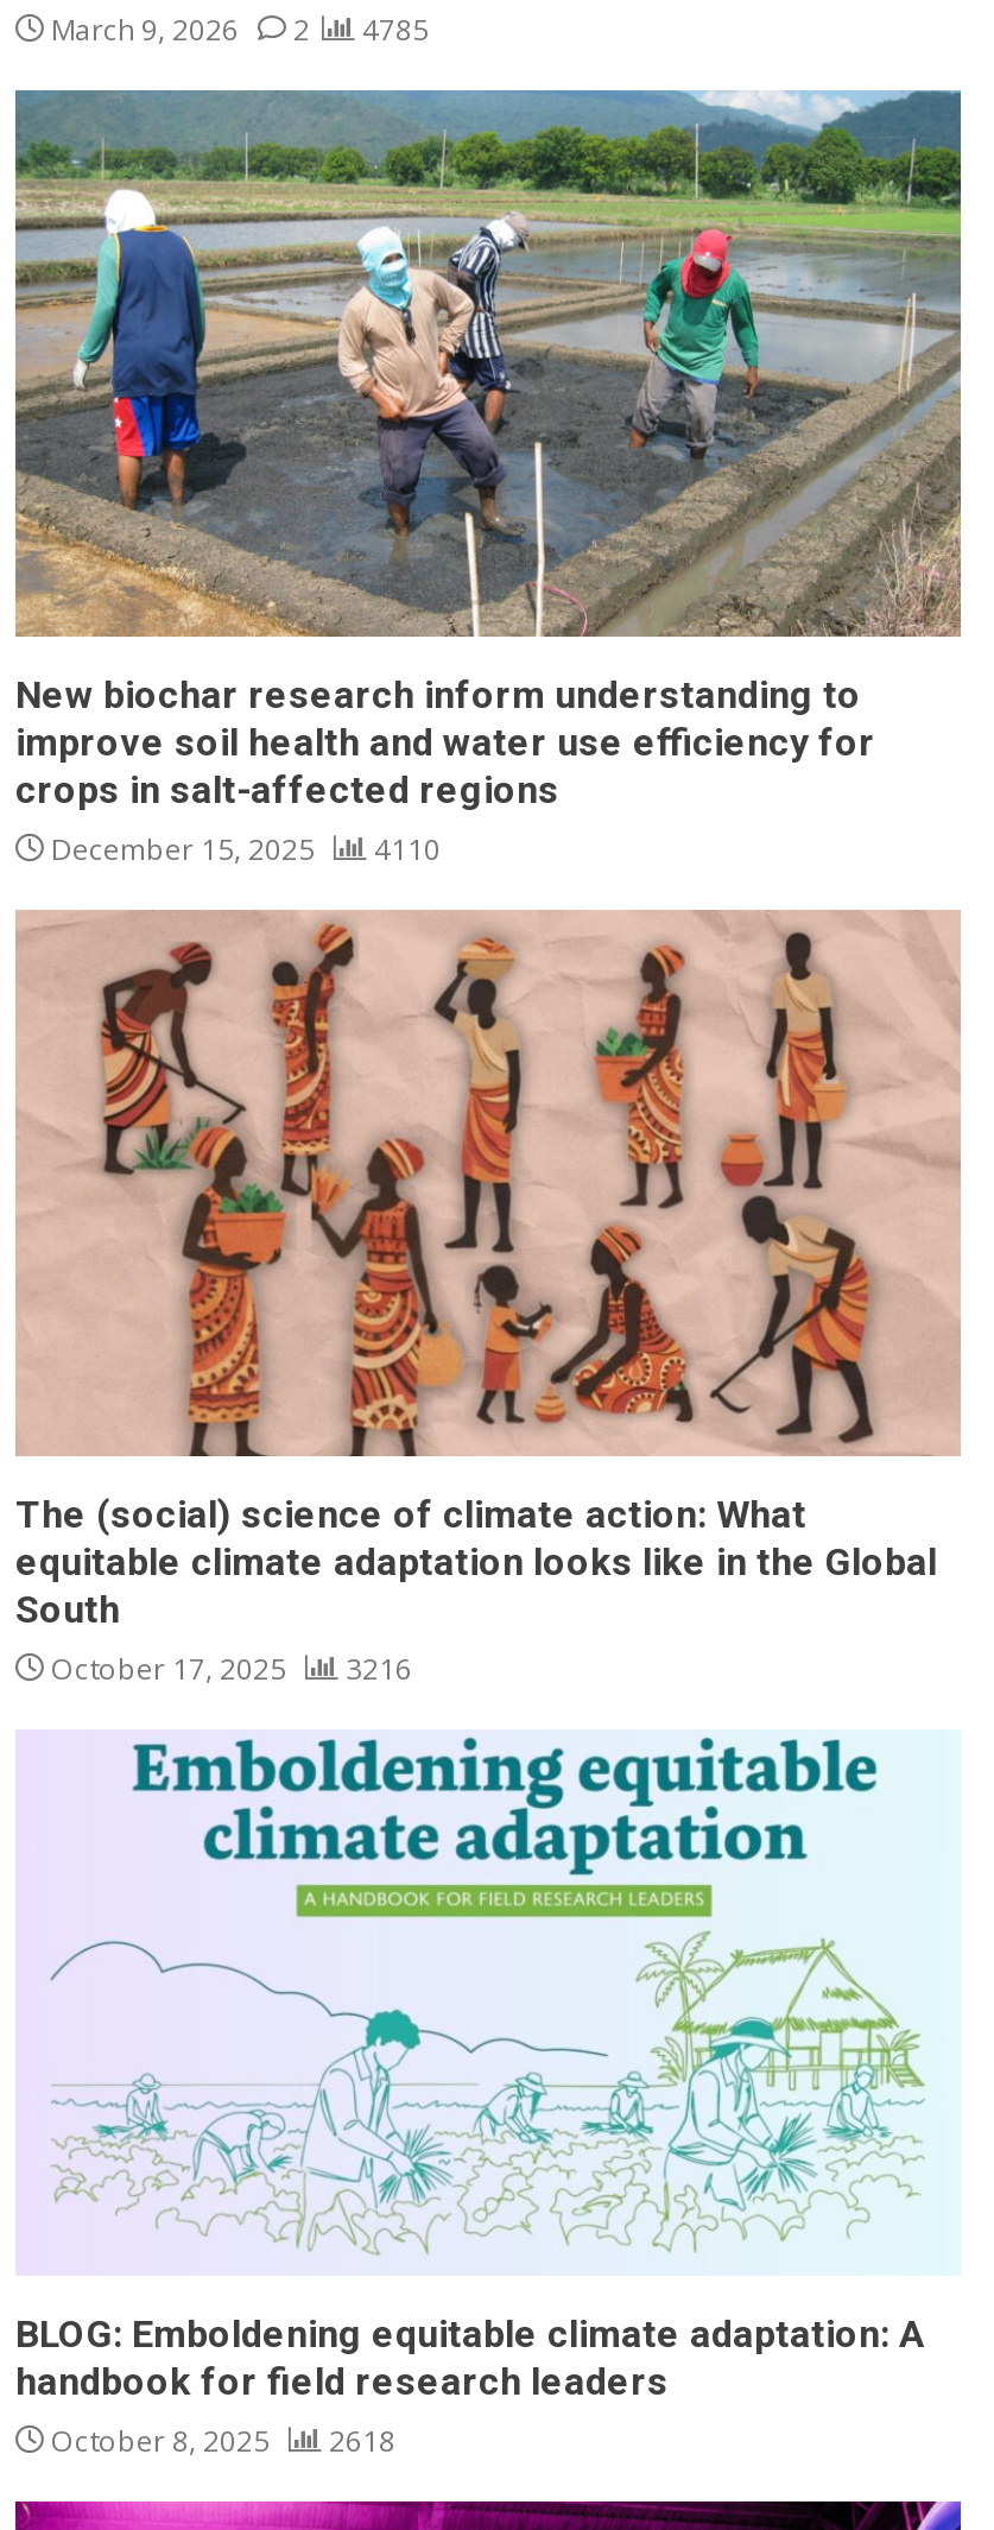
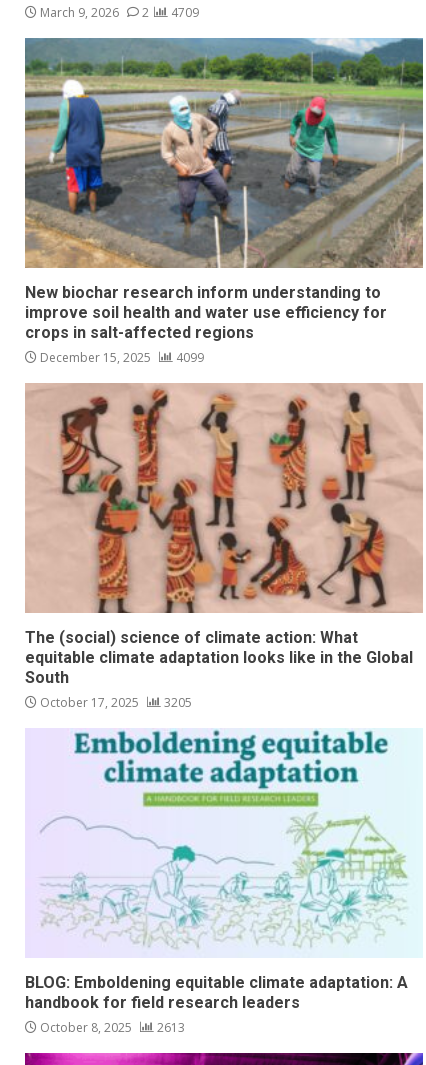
- March 9, 2026 2 4785
+ March 9, 2026 2 4709

- December 15, 2025 4110
+ December 15, 2025 4099

- October 17, 2025 3216
+ October 17, 2025 3205

- October 8, 2025 2618
+ October 8, 2025 2613
